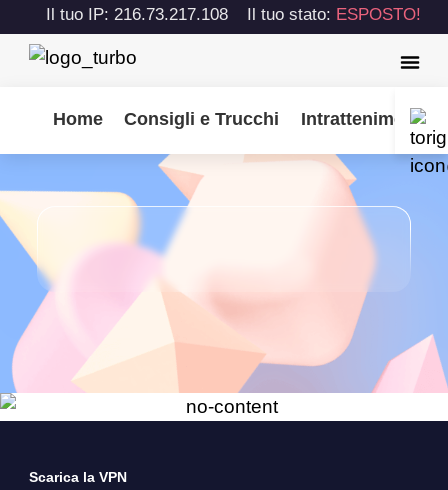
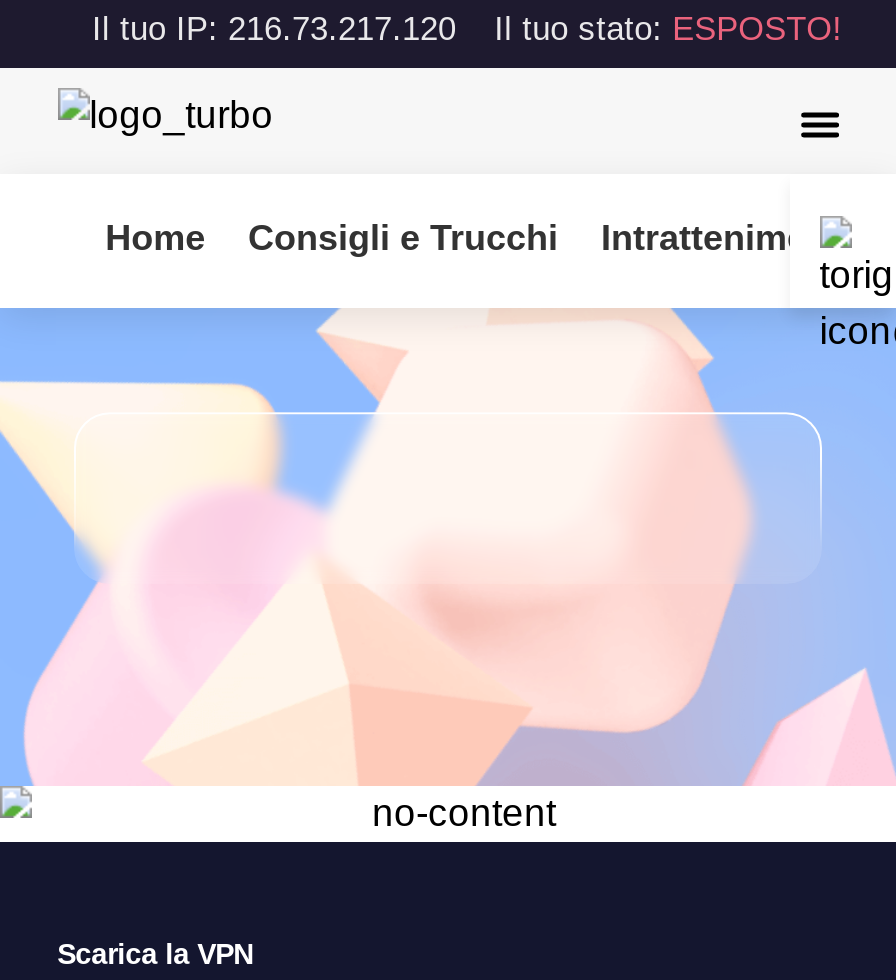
- Il tuo IP: 216.73.217.108 Il tuo stato: ESPOSTO!
+ Il tuo IP: 216.73.217.120 Il tuo stato: ESPOSTO!
